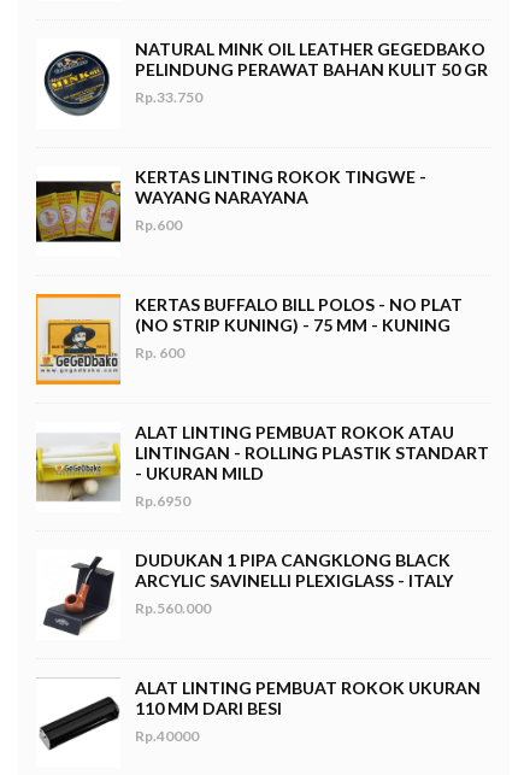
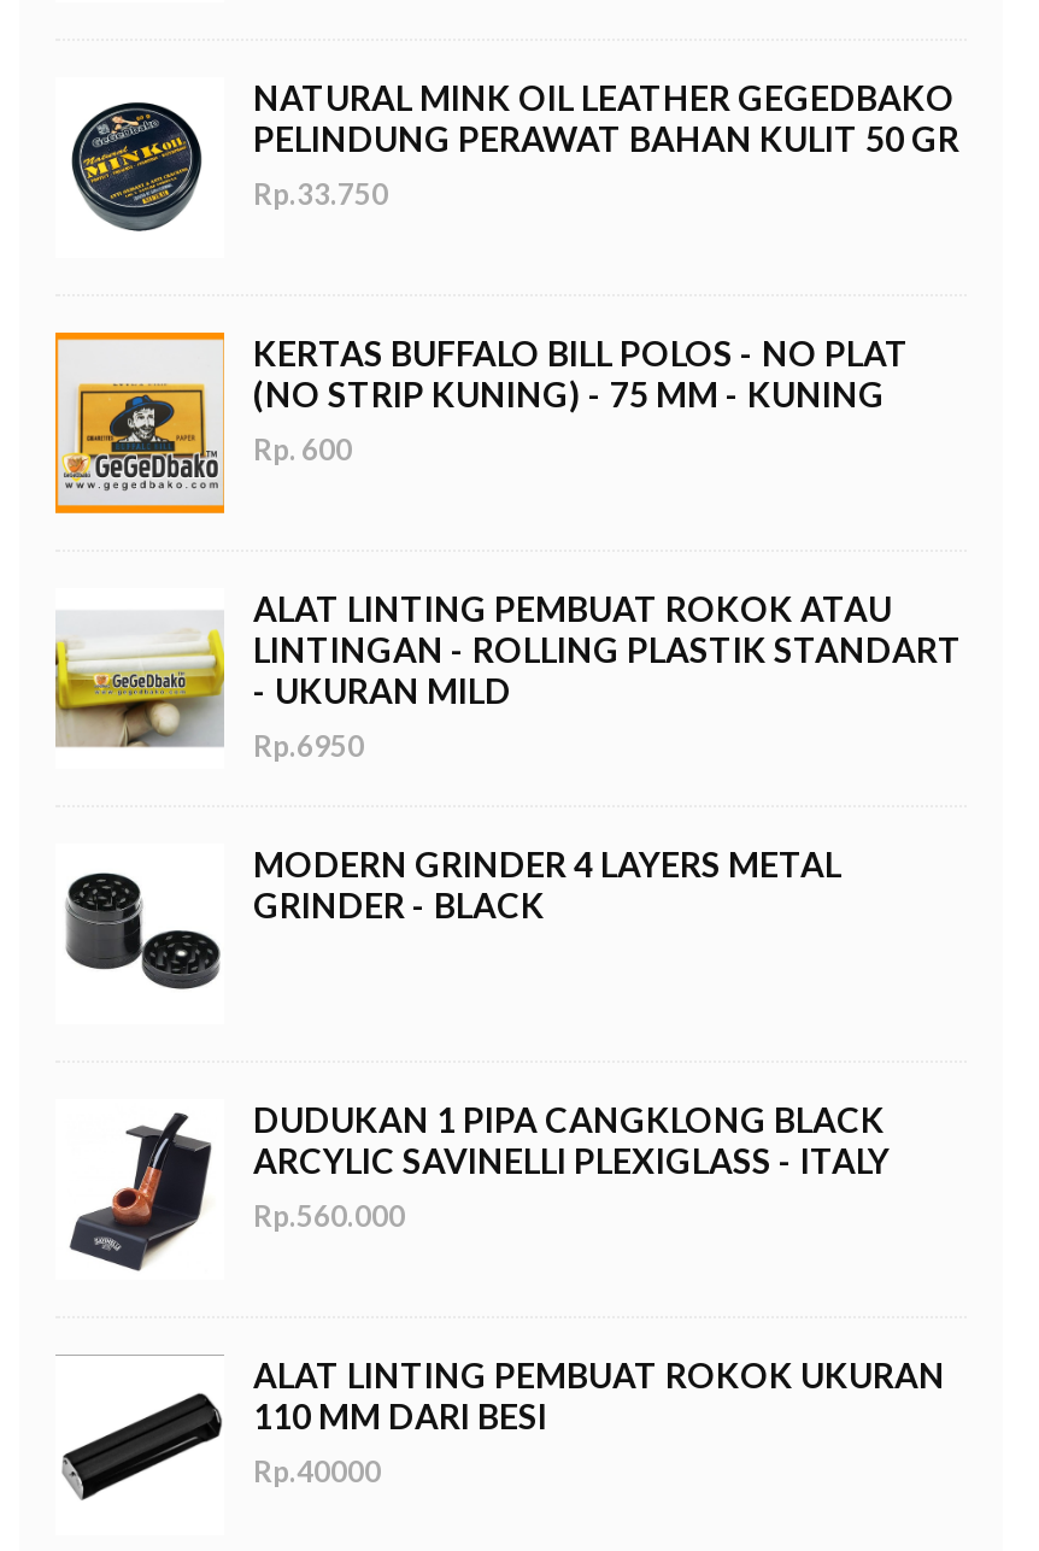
- [image]
- KERTAS LINTING ROKOK TINGWE -
- WAYANG NARAYANA
- Rp.600

moved up: [image] | KERTAS BUFFALO BILL POLOS - NO PLAT | (NO STRIP KUNING) - 75 MM - KUNING | Rp. 600 | ALAT LINTING PEMBUAT ROKOK ATAU | LINTINGAN - ROLLING PLASTIK STANDART | - UKURAN MILD | Rp.6950

+ [image]
+ MODERN GRINDER 4 LAYERS METAL
+ GRINDER - BLACK
